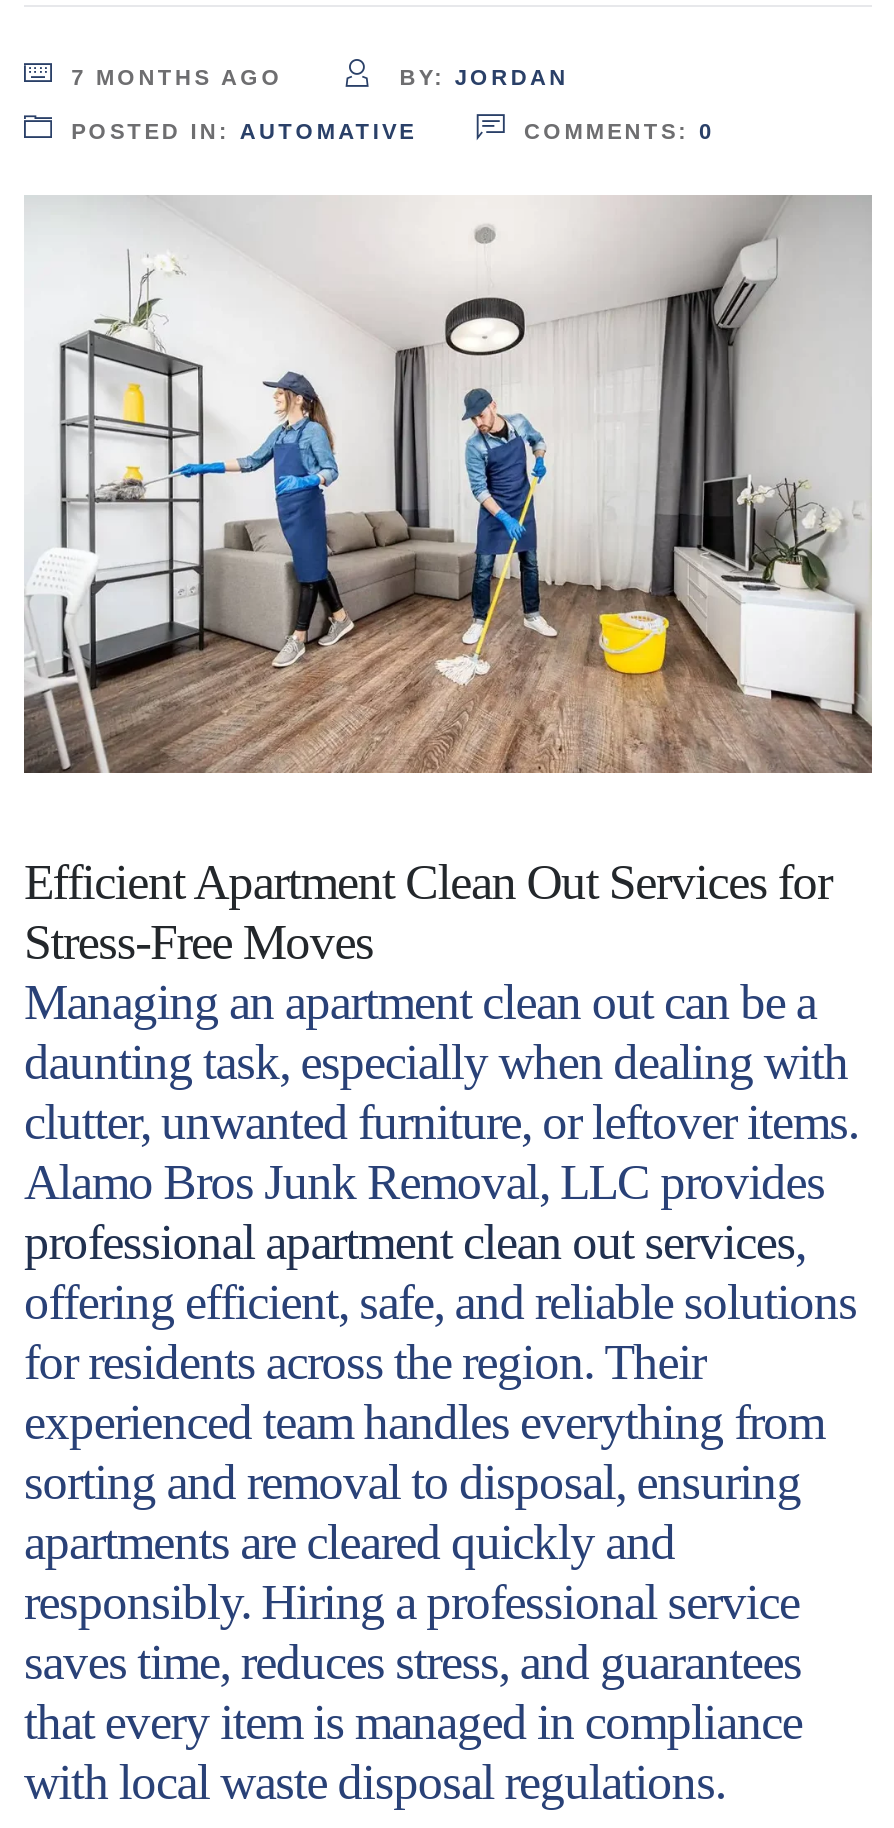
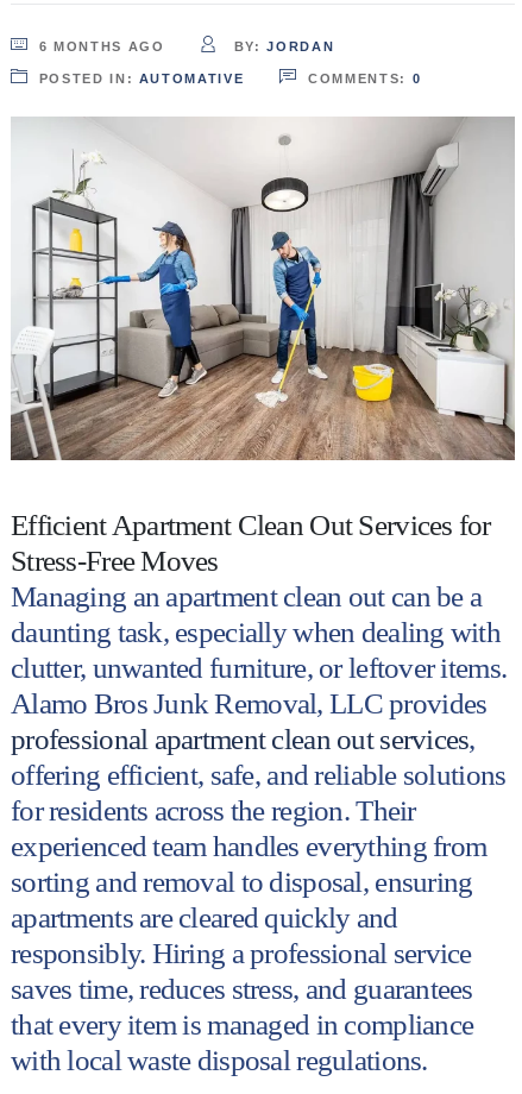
- 7 MONTHS AGO
+ 6 MONTHS AGO
